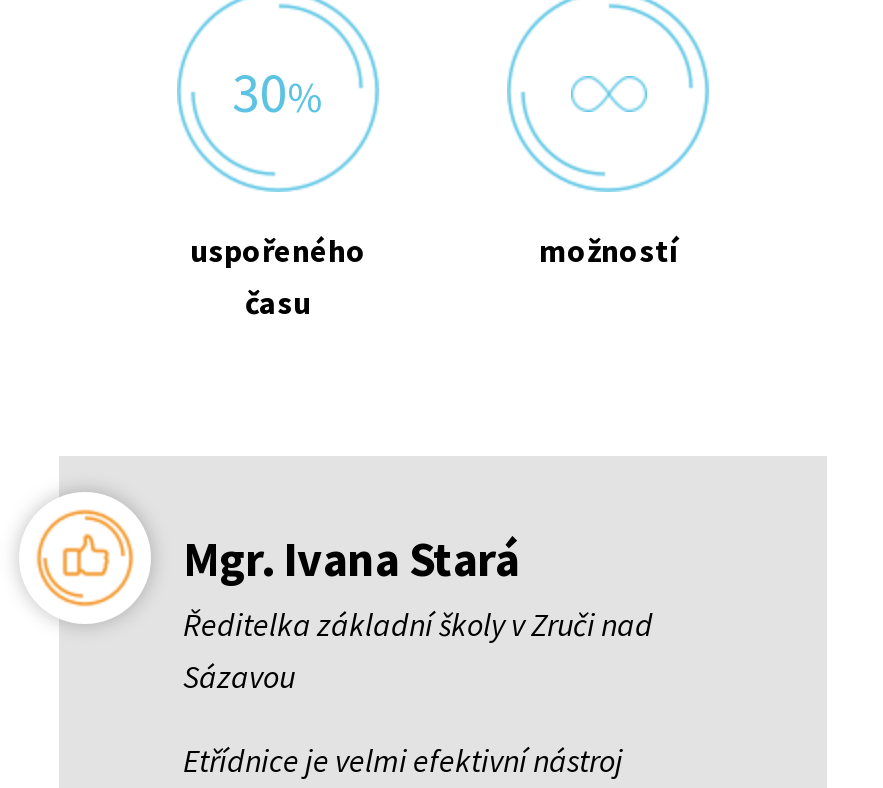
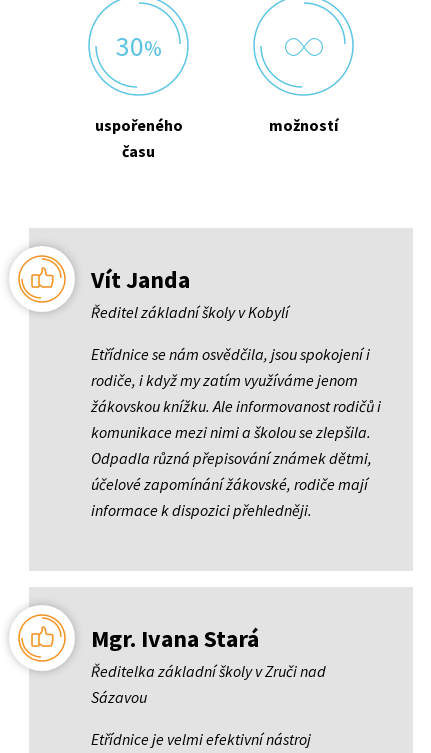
+ Vít Janda
+ Ředitel základní školy v Kobylí
+ Etřídnice se nám osvědčila, jsou spokojení i
+ rodiče, i když my zatím využíváme jenom
+ žákovskou knížku. Ale informovanost rodičů i
+ komunikace mezi nimi a školou se zlepšila.
+ Odpadla různá přepisování známek dětmi,
+ účelové zapomínání žákovské, rodiče mají
+ informace k dispozici přehledněji.
